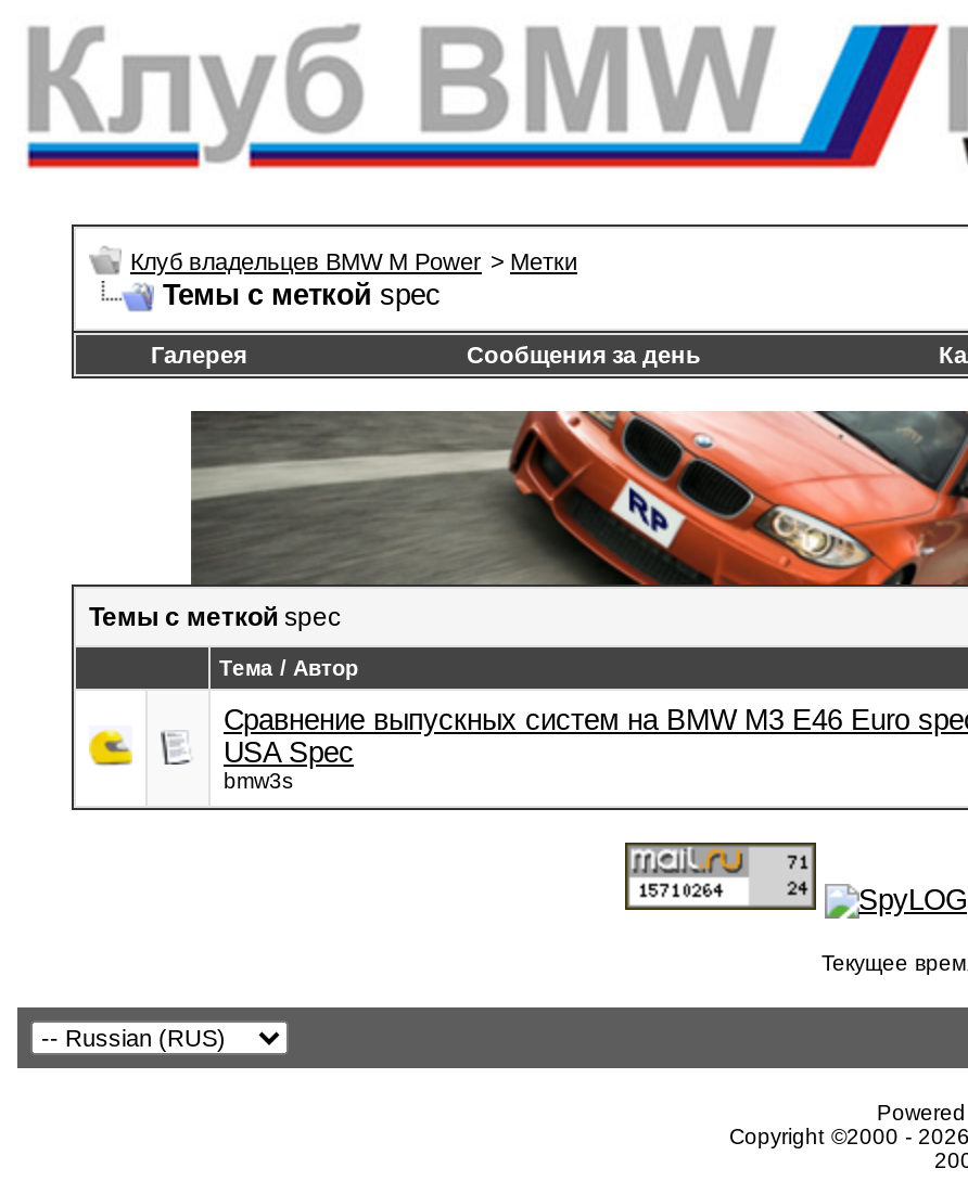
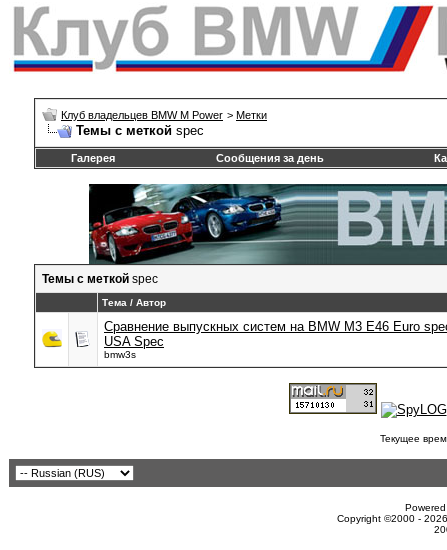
- [image]
+ [image]
